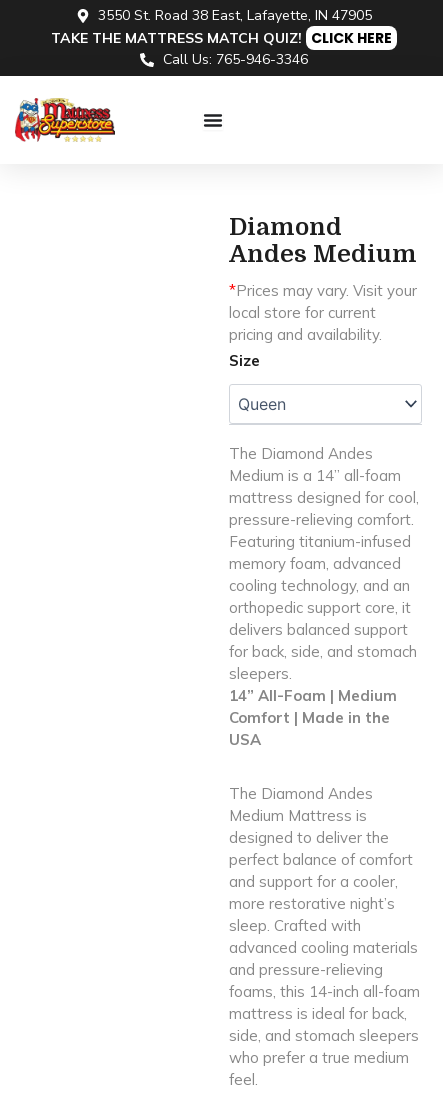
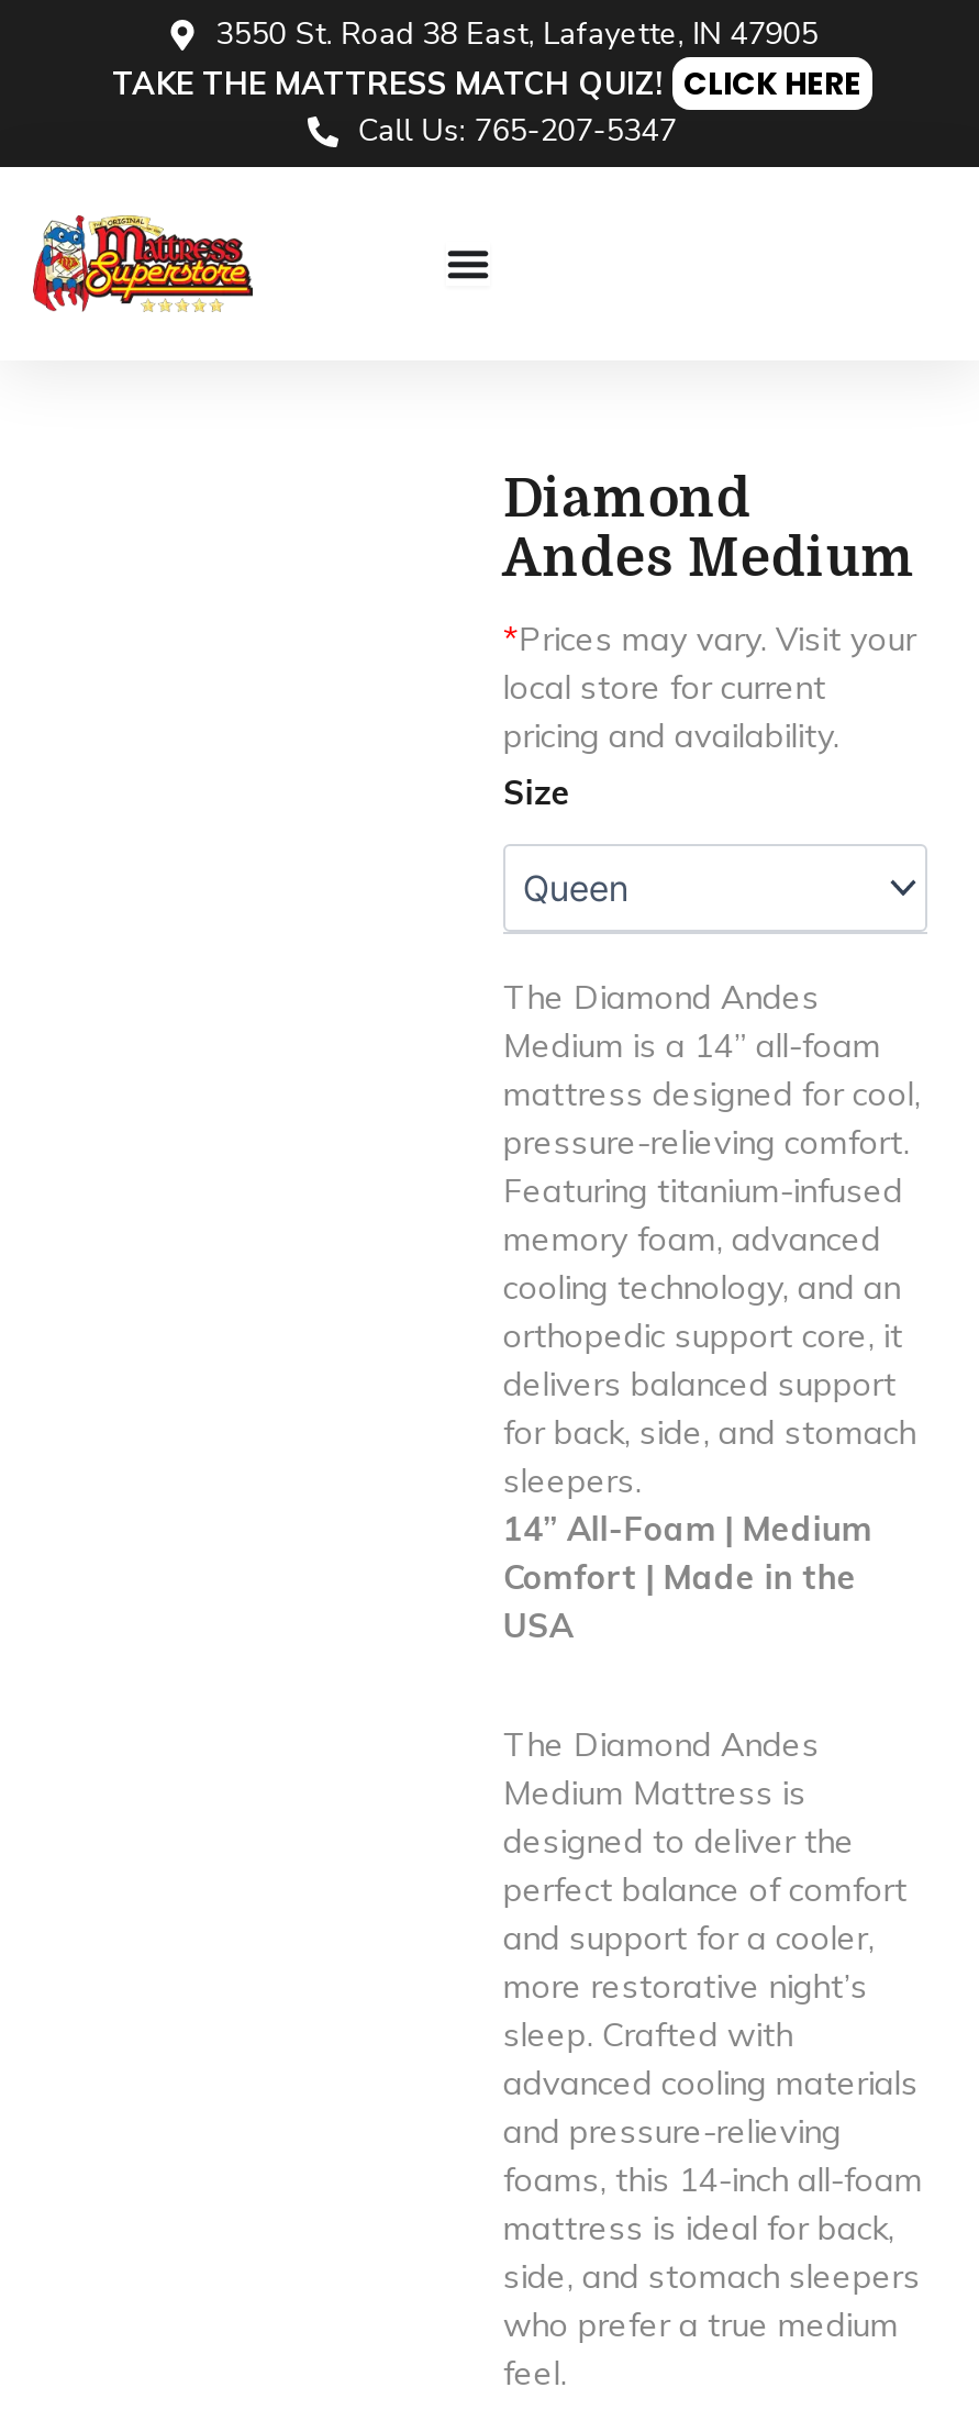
- Call Us: 765-946-3346
+ Call Us: 765-207-5347
